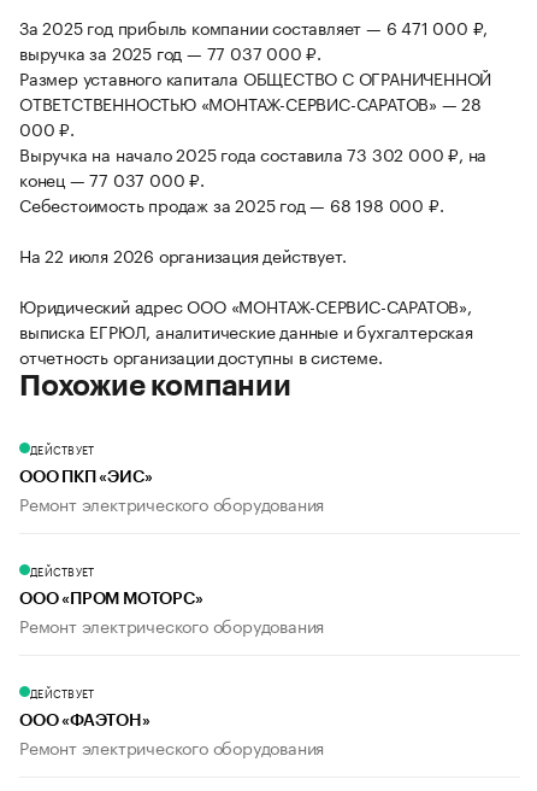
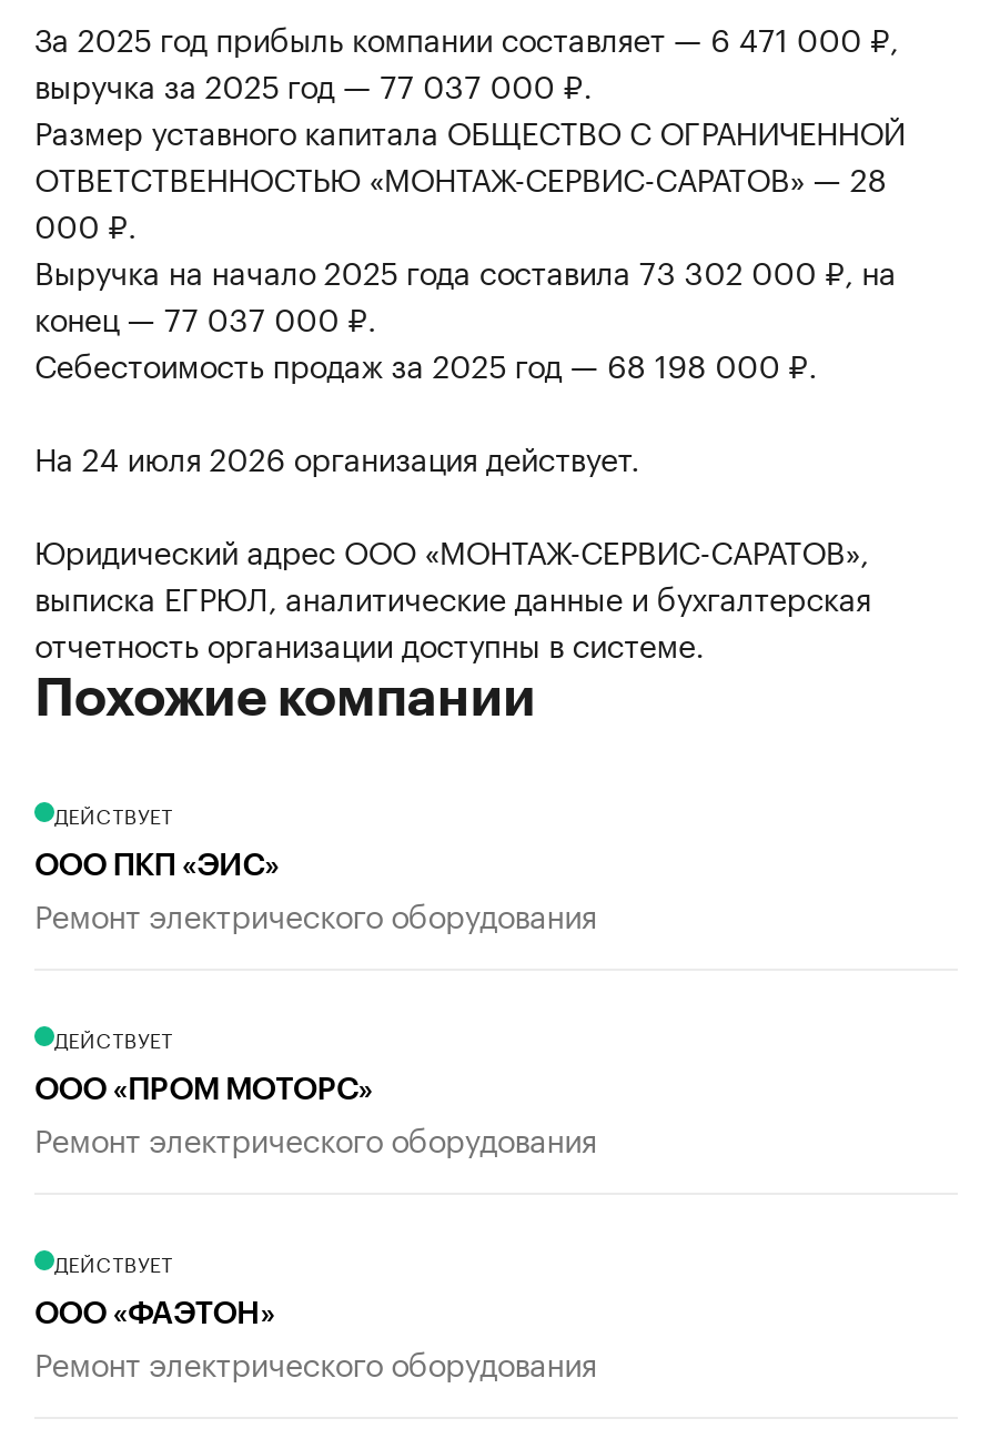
- На 22 июля 2026 организация действует.
+ На 24 июля 2026 организация действует.
